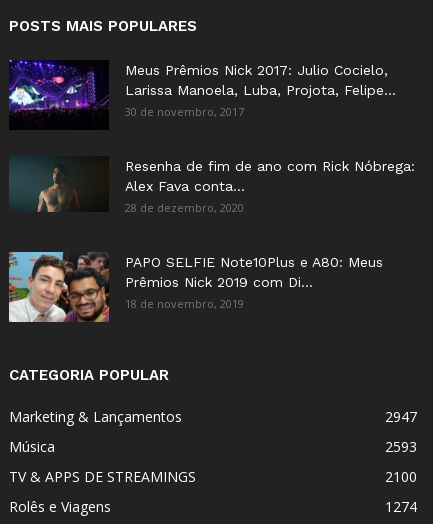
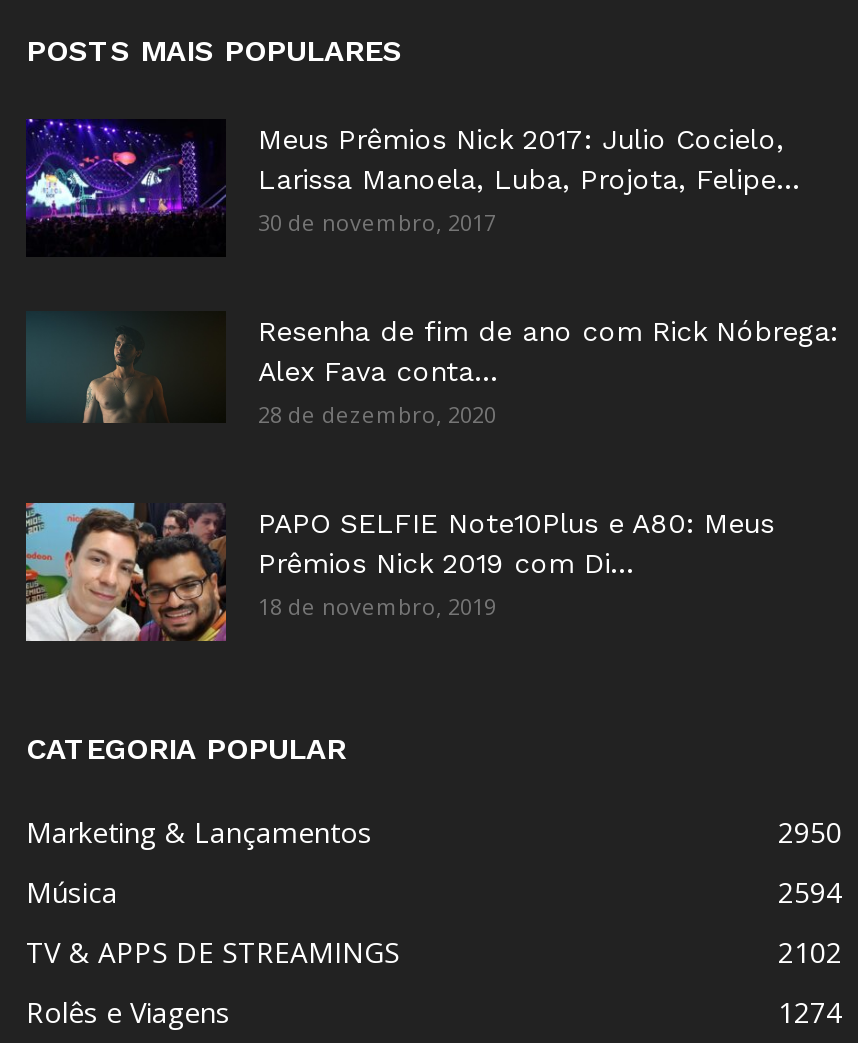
- 2947
+ 2950

- 2593
+ 2594

- 2100
+ 2102
